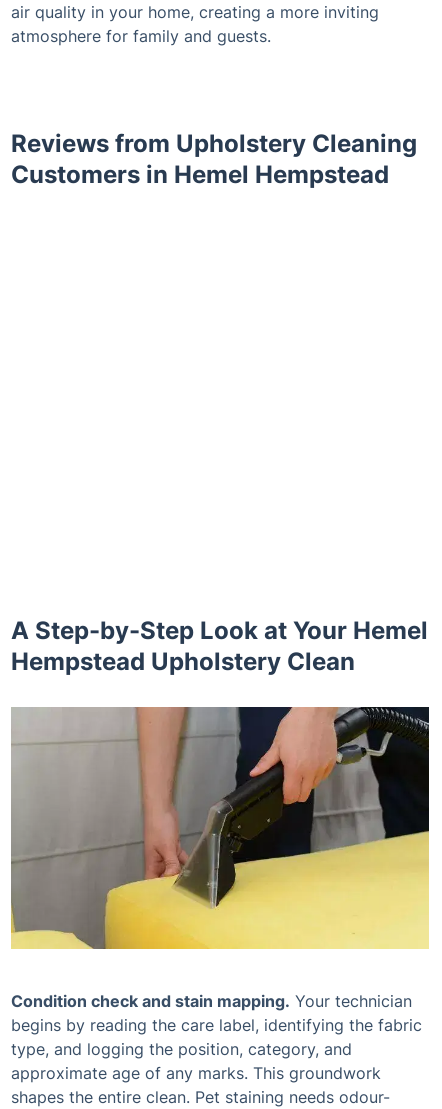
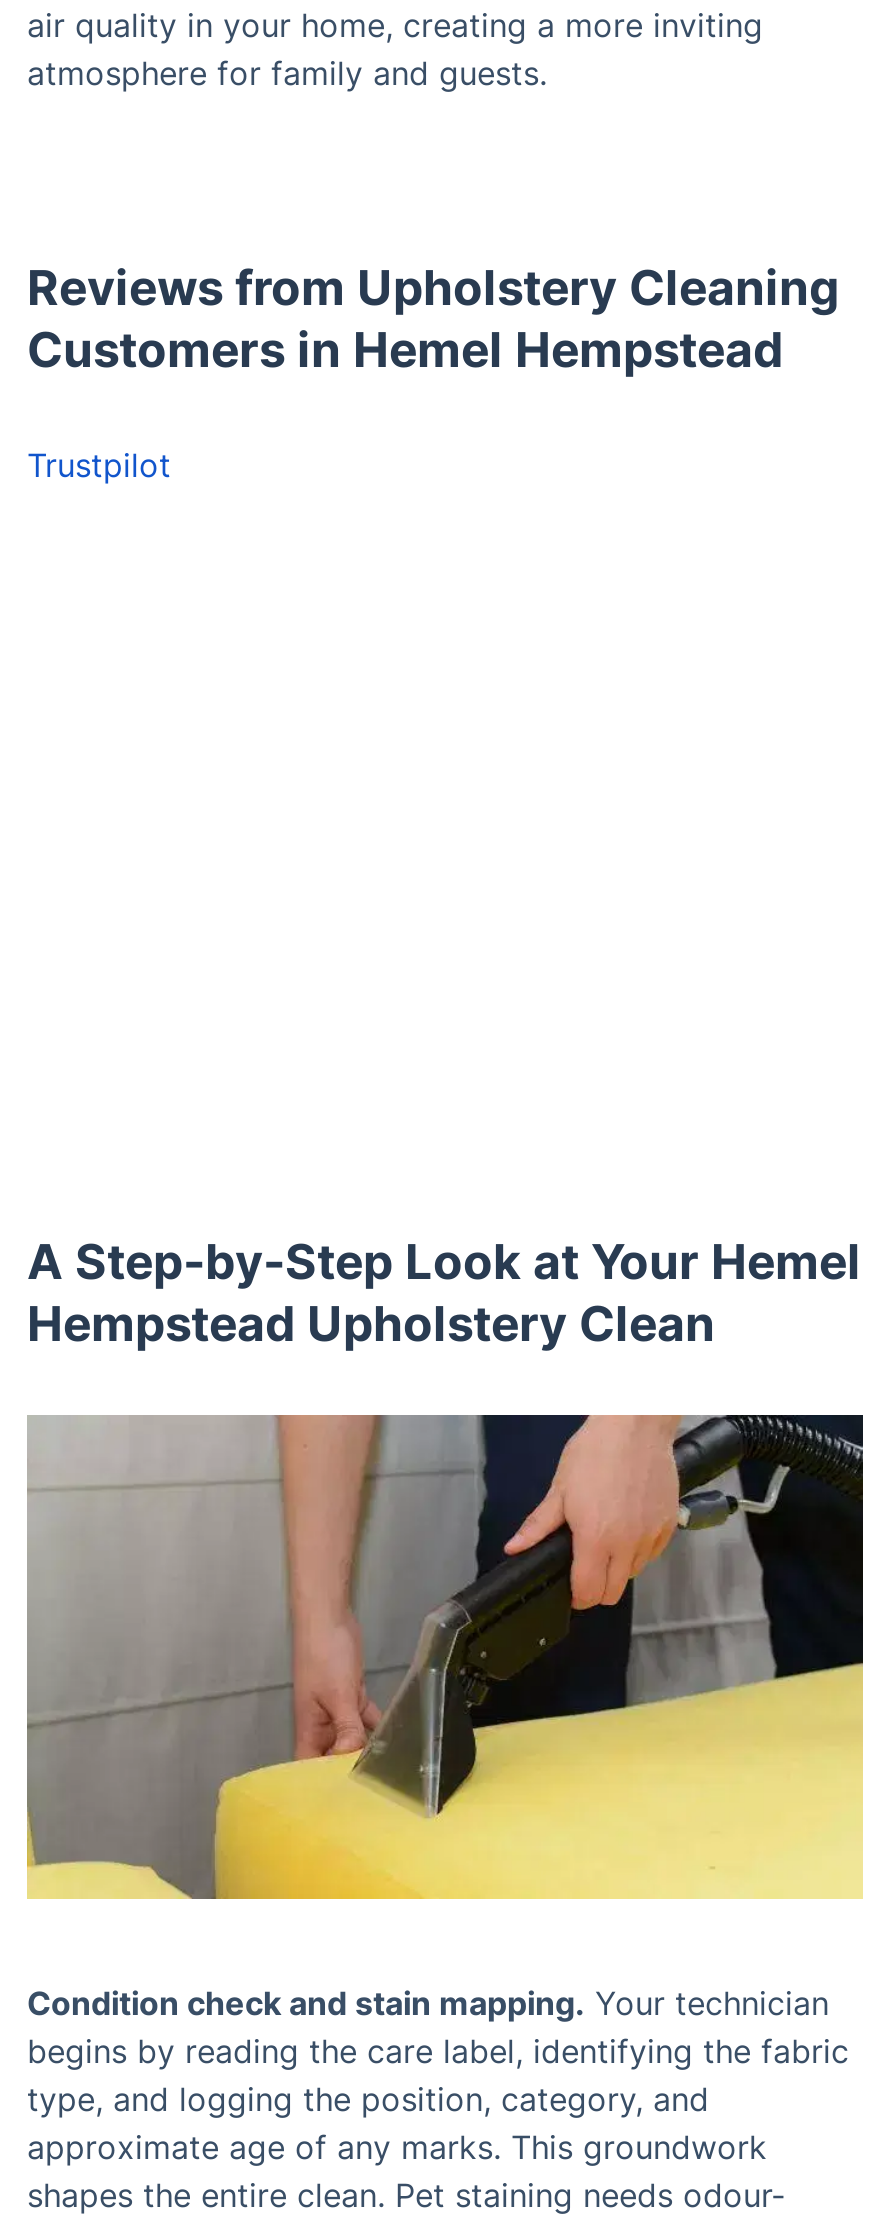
+ Trustpilot
